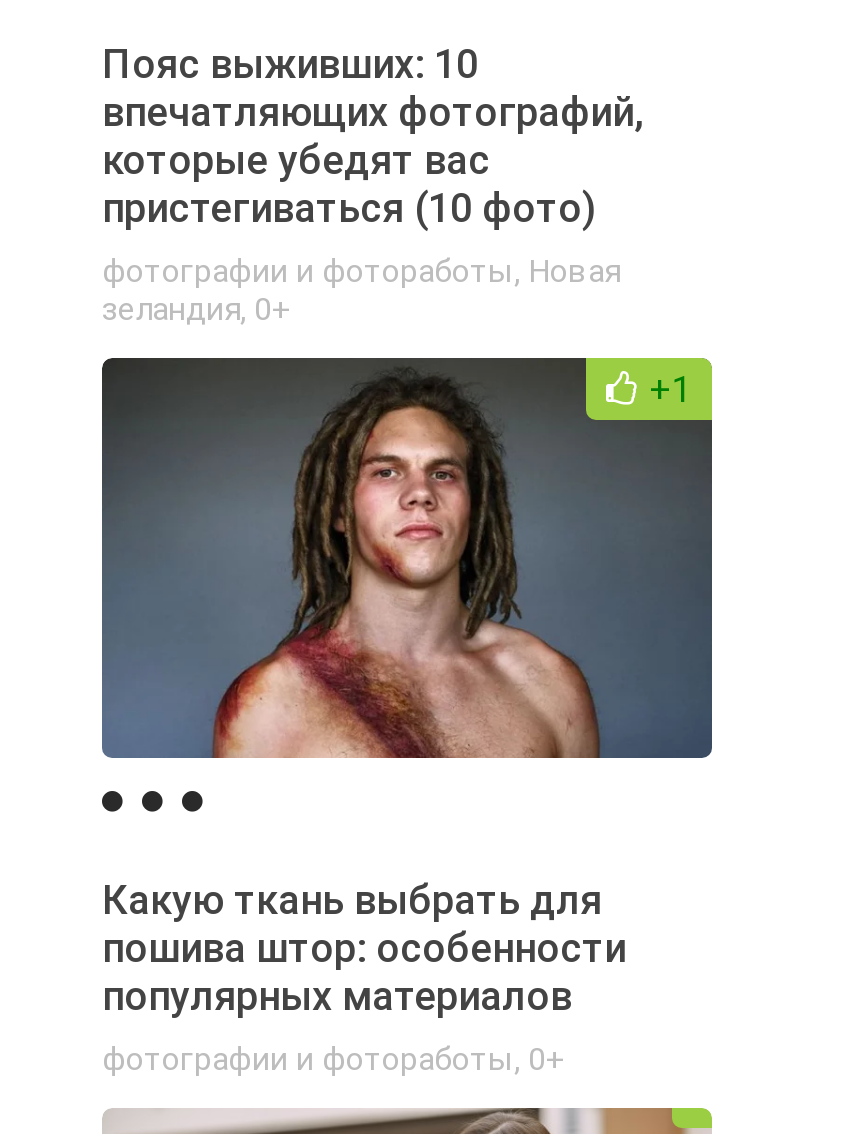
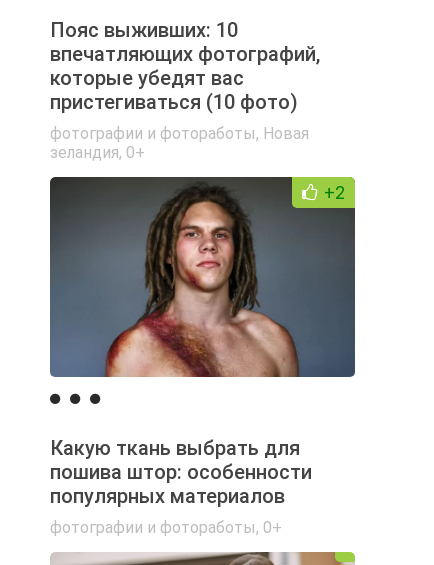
- +1
+ +2
